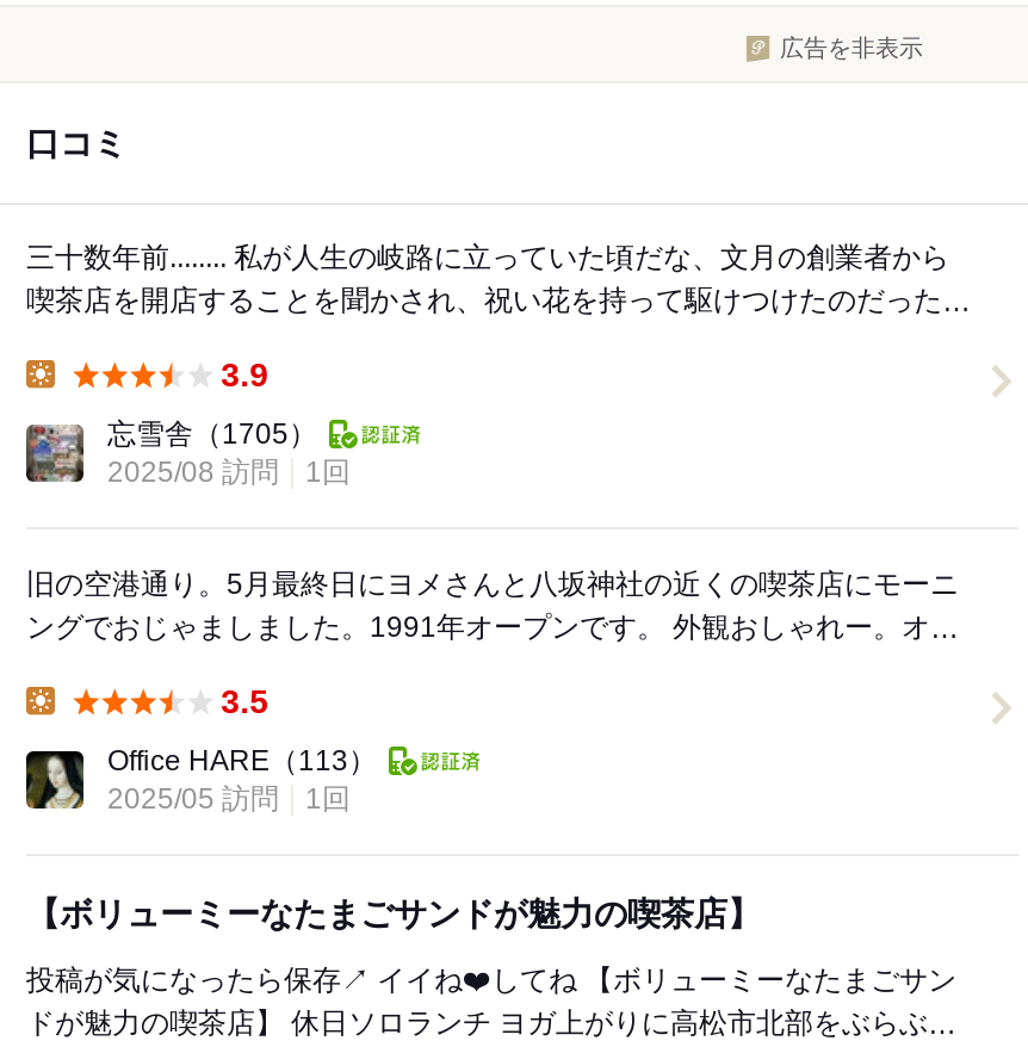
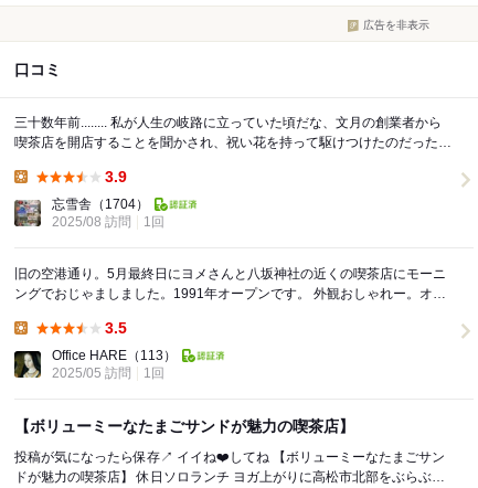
- 忘雪舎（1705）
+ 忘雪舎（1704）
